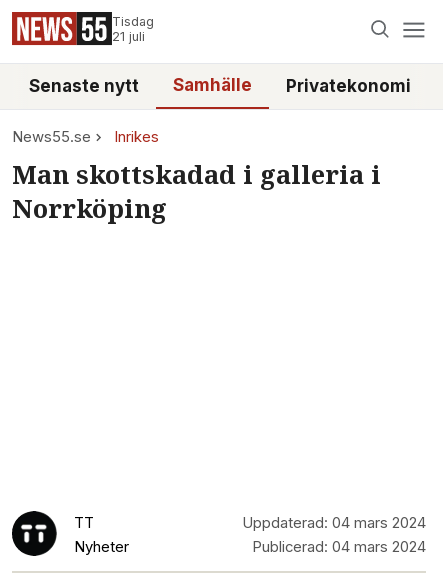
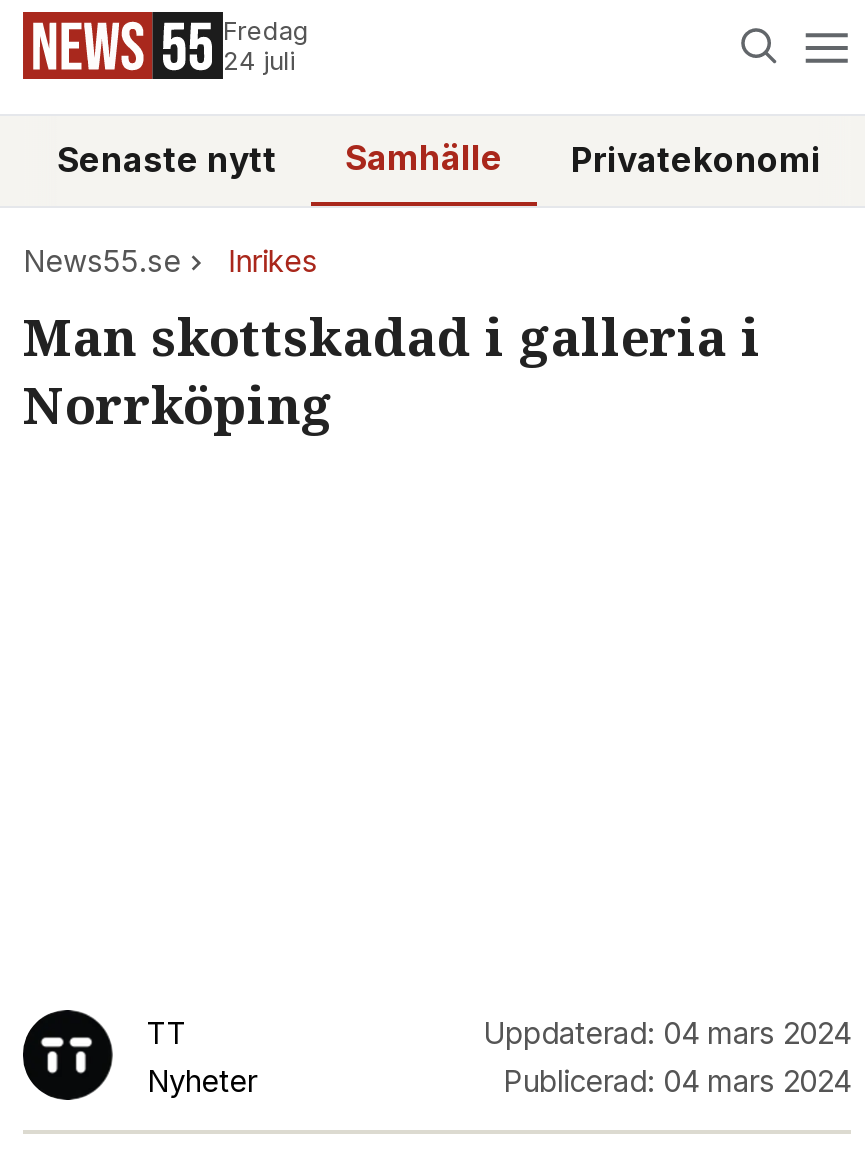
- Tisdag
- 21 juli
+ Fredag
+ 24 juli
